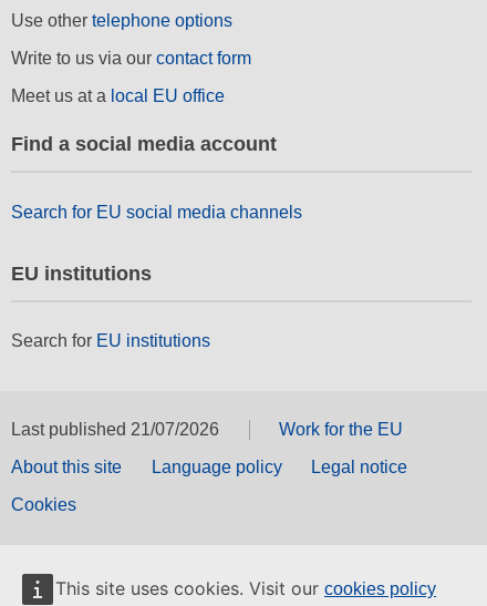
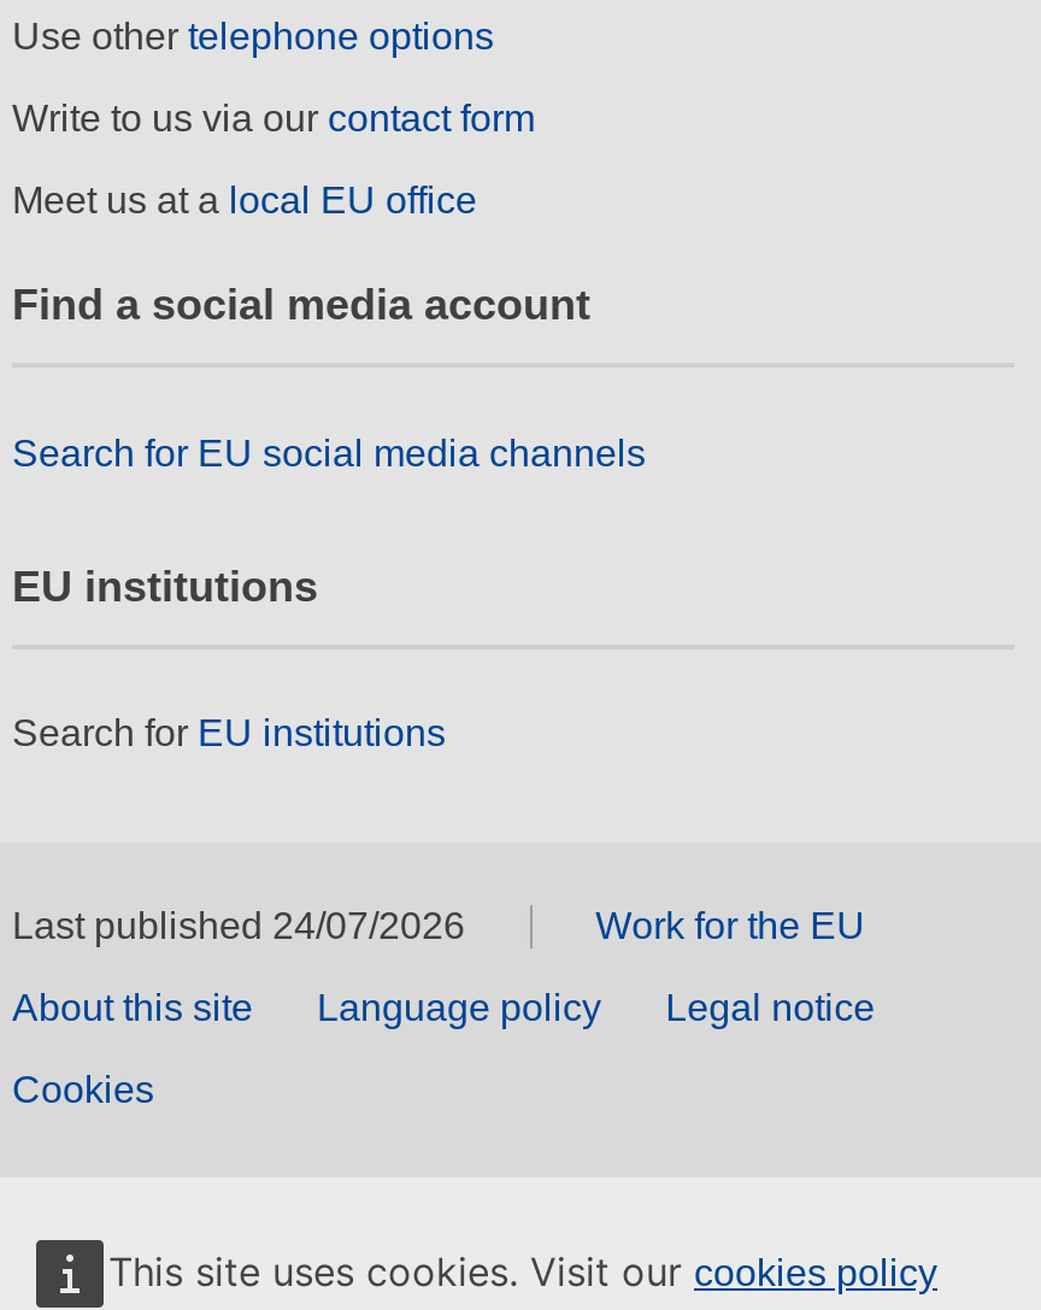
- Last published 21/07/2026
+ Last published 24/07/2026
